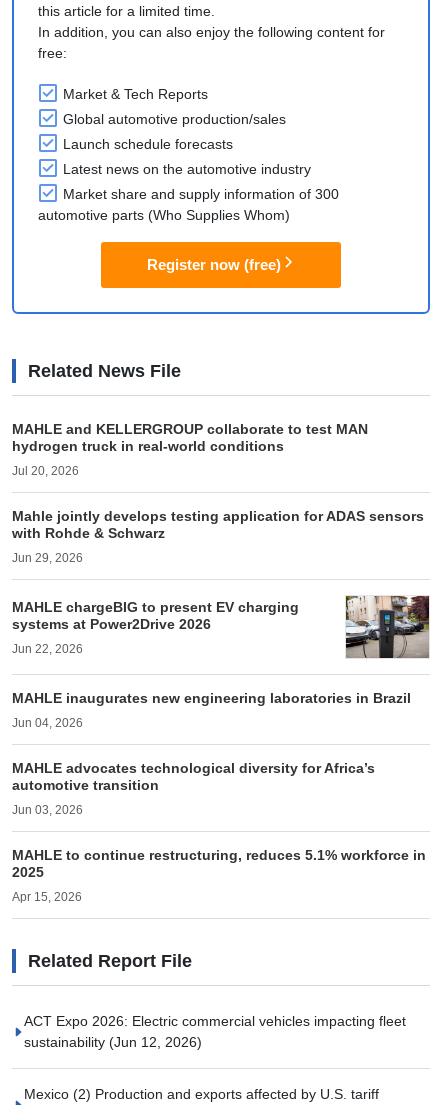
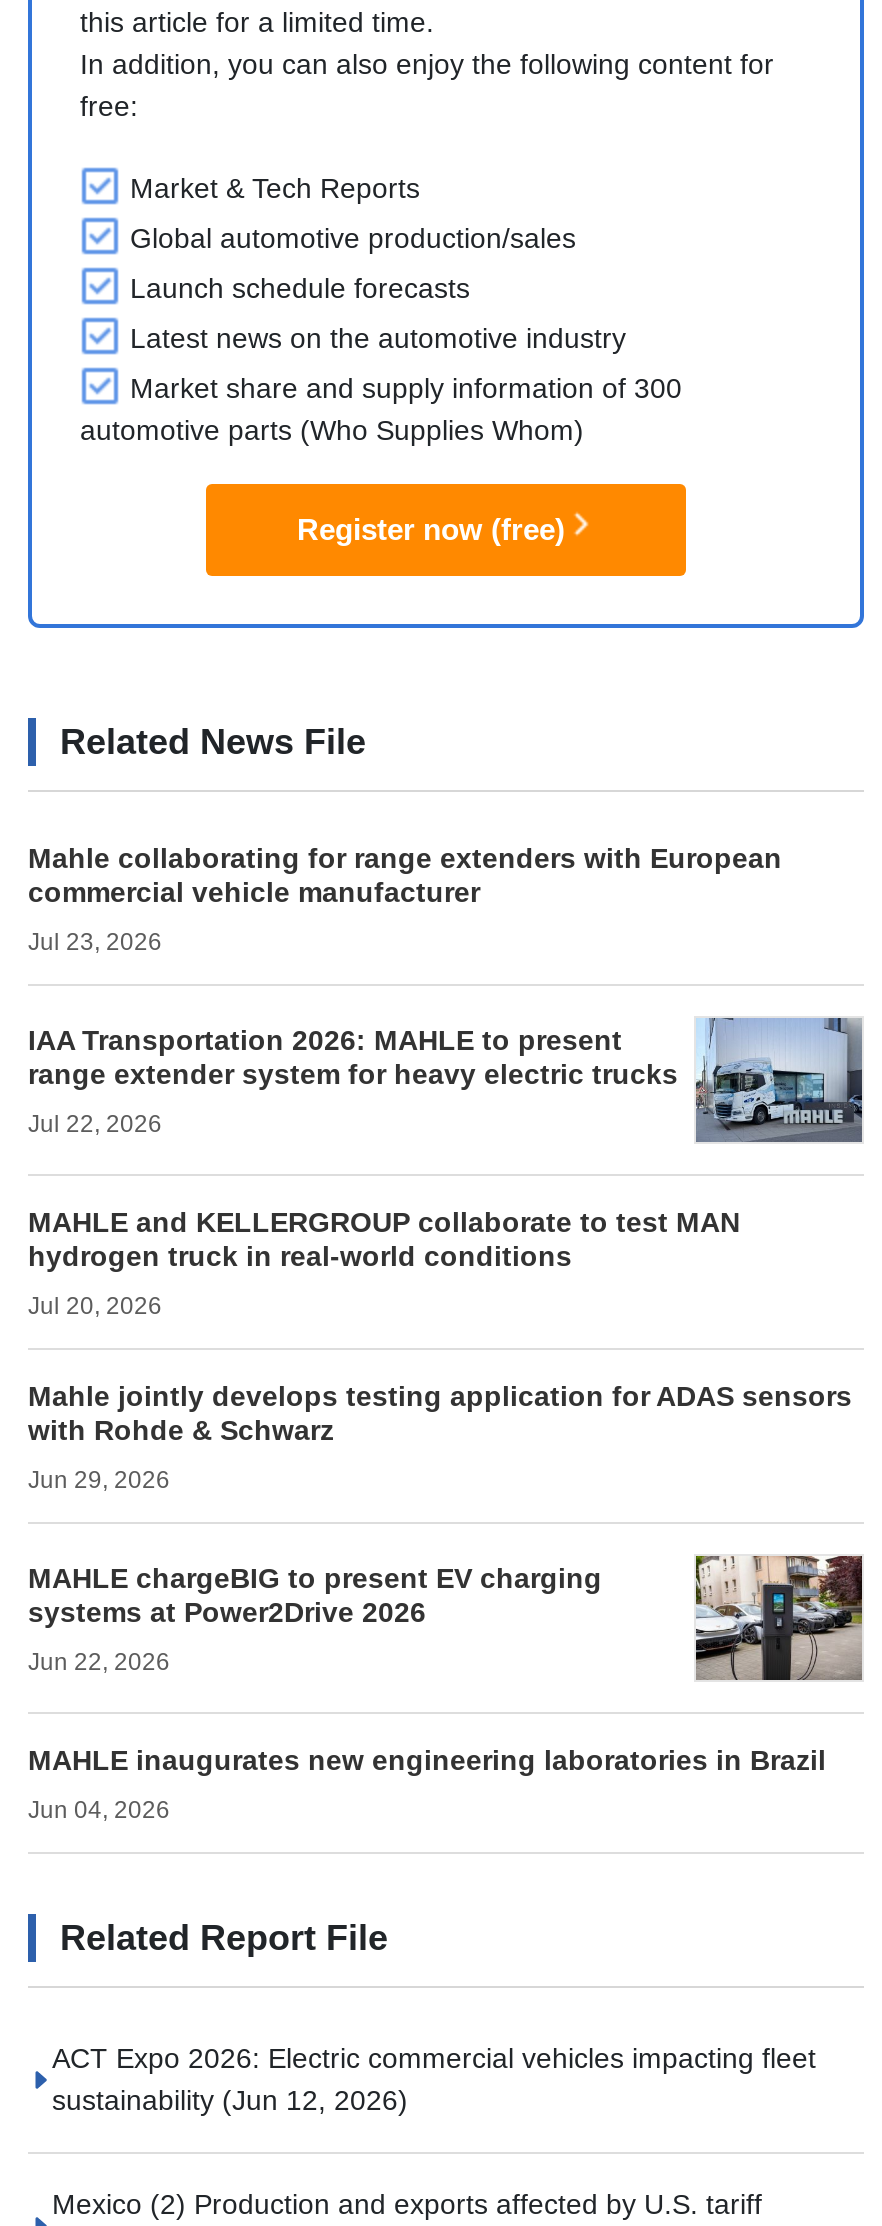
+ [image]
+ Mahle collaborating for range extenders with European
+ commercial vehicle manufacturer
+ Jul 23, 2026
+ IAA Transportation 2026: MAHLE to present
+ range extender system for heavy electric trucks
+ Jul 22, 2026

moved down: [image] | MAHLE and KELLERGROUP collaborate to test MAN | hydrogen truck in real-world conditions | ... | MAHLE inaugurates new engineering laboratories in Brazil | Jun 04, 2026

- MAHLE advocates technological diversity for Africa’s
- automotive transition
- Jun 03, 2026
- MAHLE to continue restructuring, reduces 5.1% workforce in
- 2025
- Apr 15, 2026
